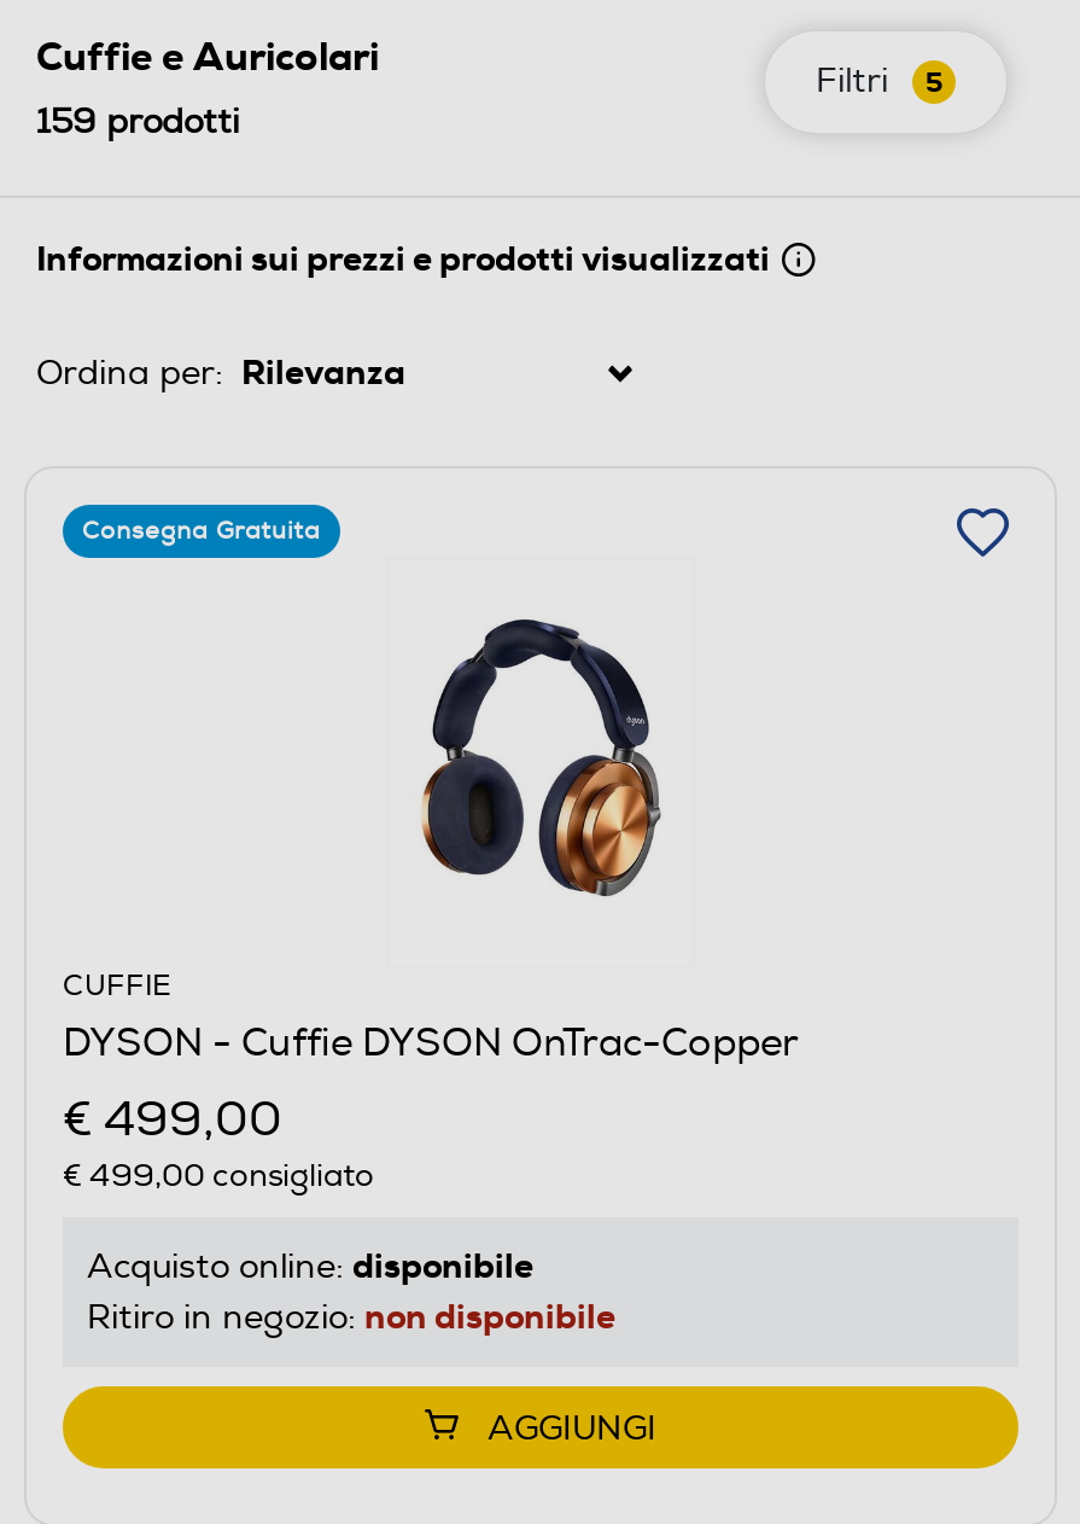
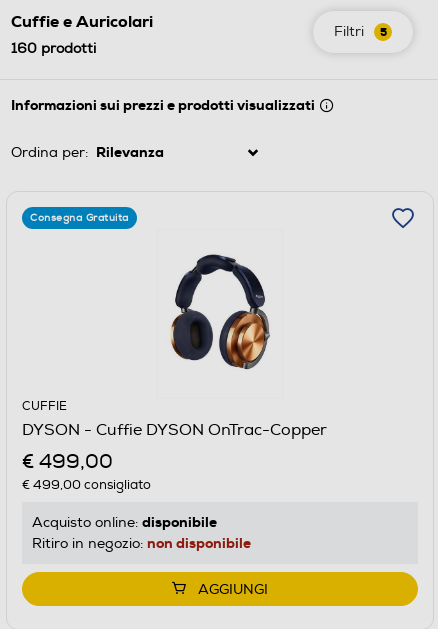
- 159 prodotti
+ 160 prodotti
